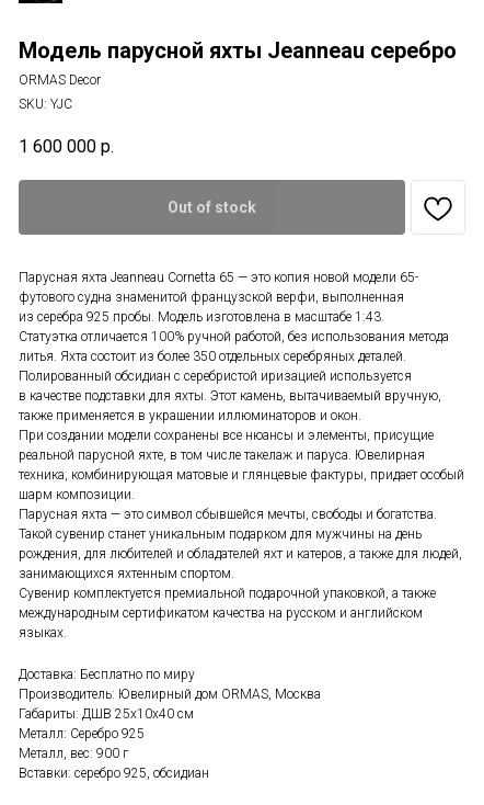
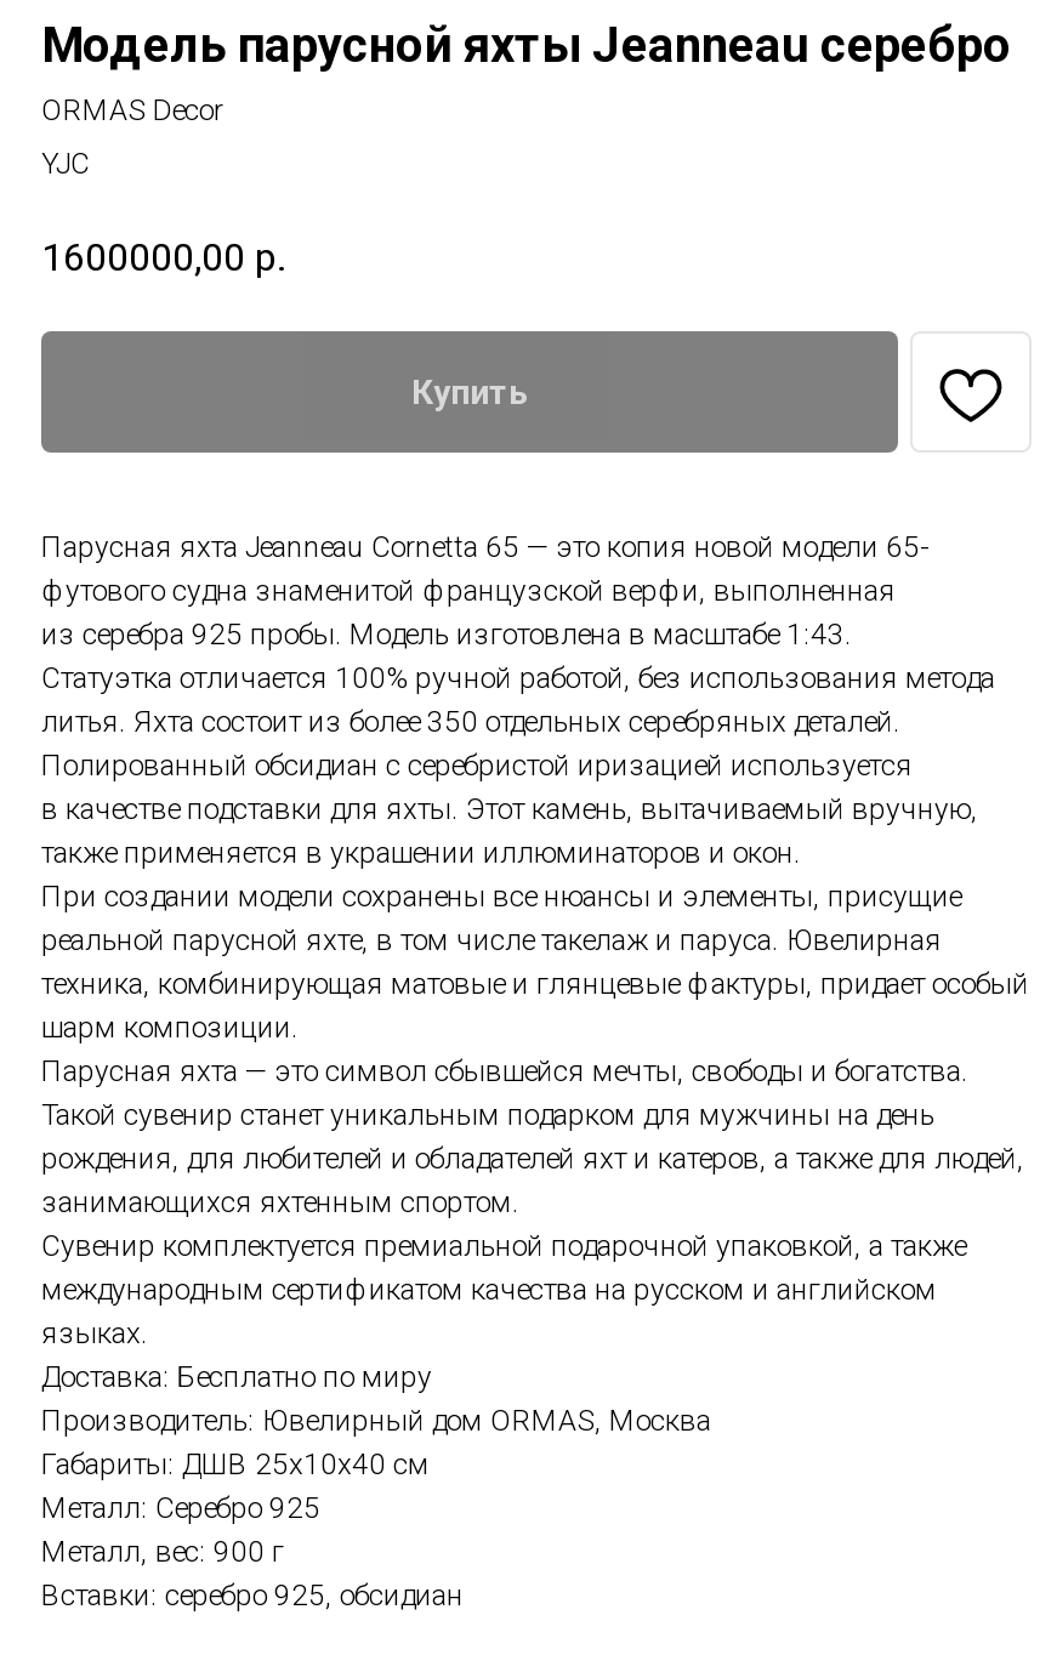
- SKU: YJC
+ YJC

- 1 600 000 р.
+ 1600000,00 р.

- Out of stock
+ Купить
